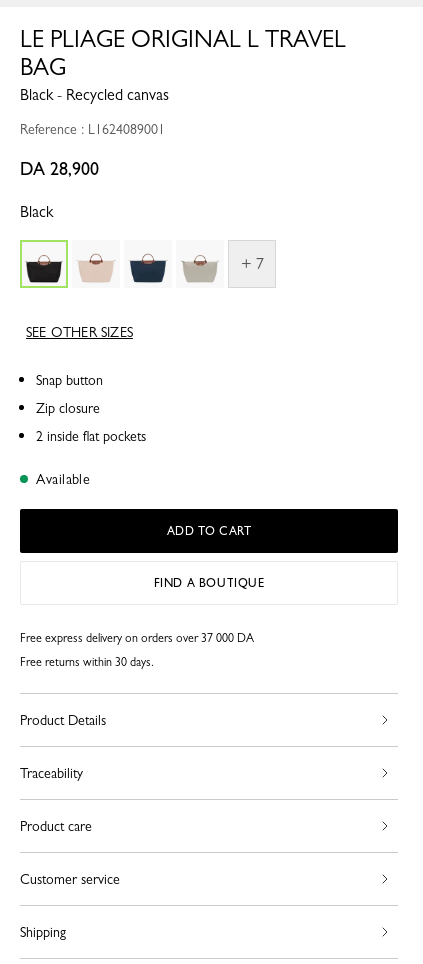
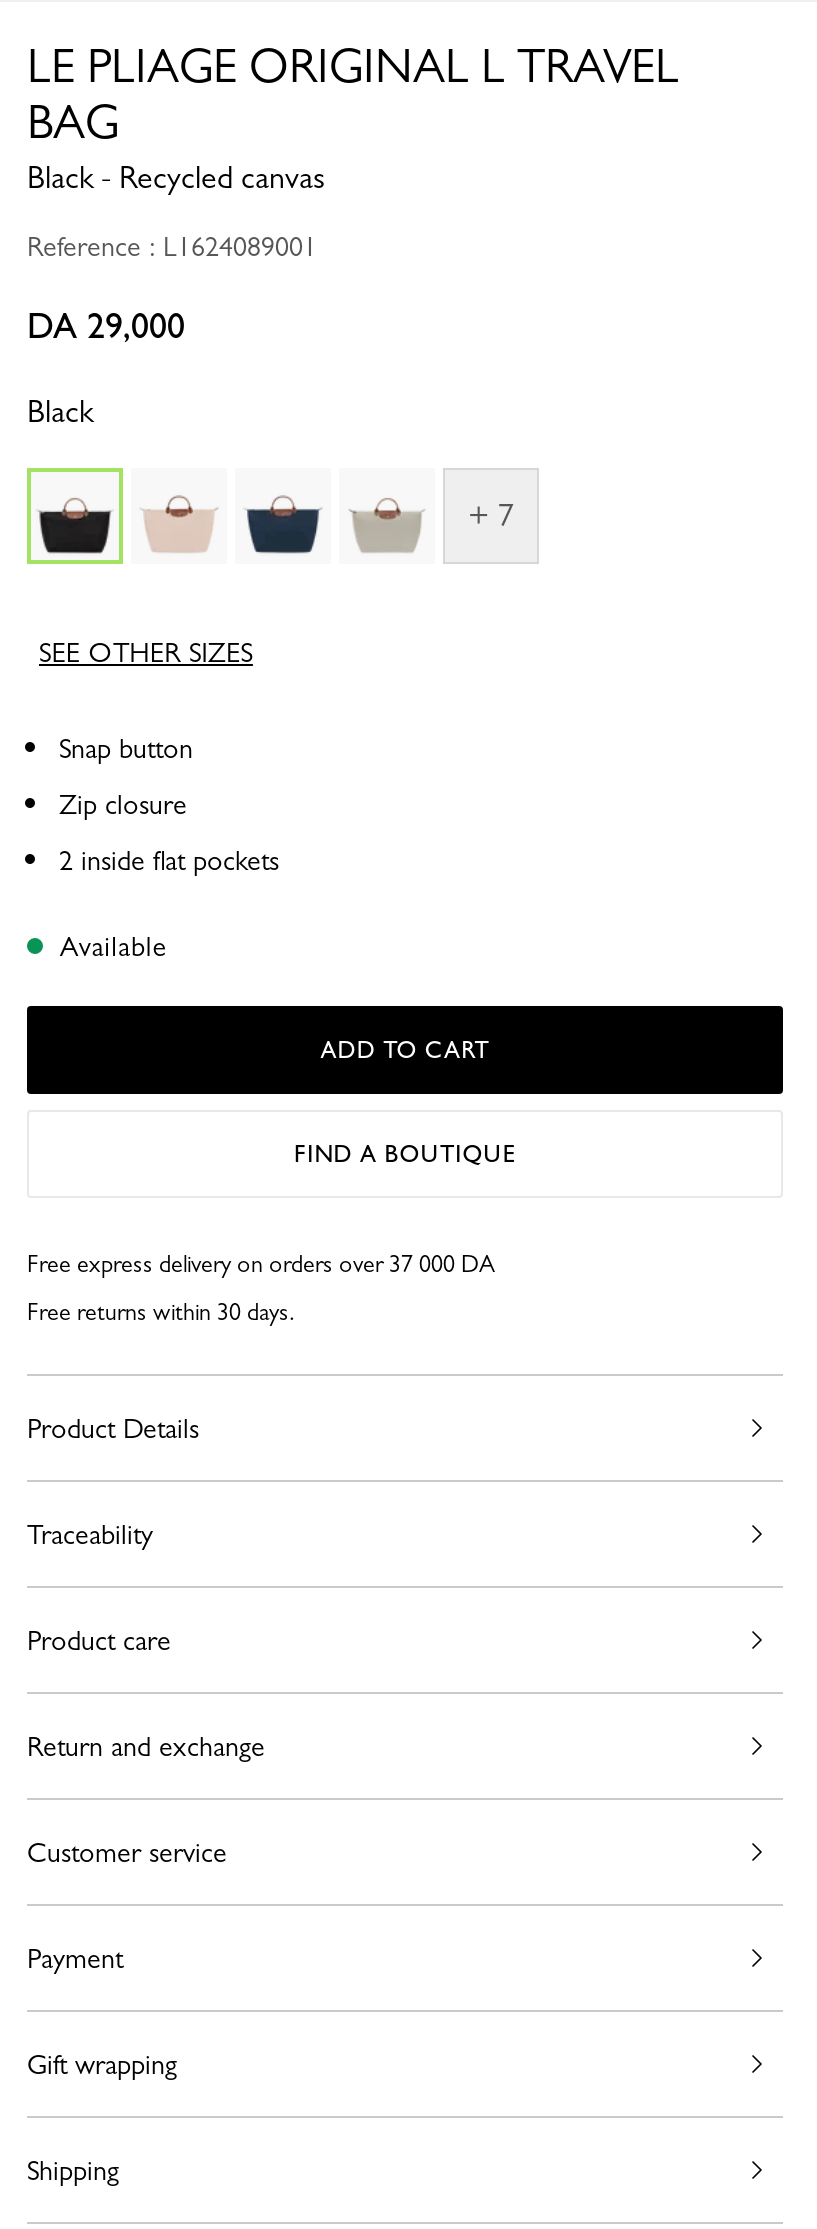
- DA 28,900
+ DA 29,000

+ Return and exchange

+ Payment
+ Gift wrapping
